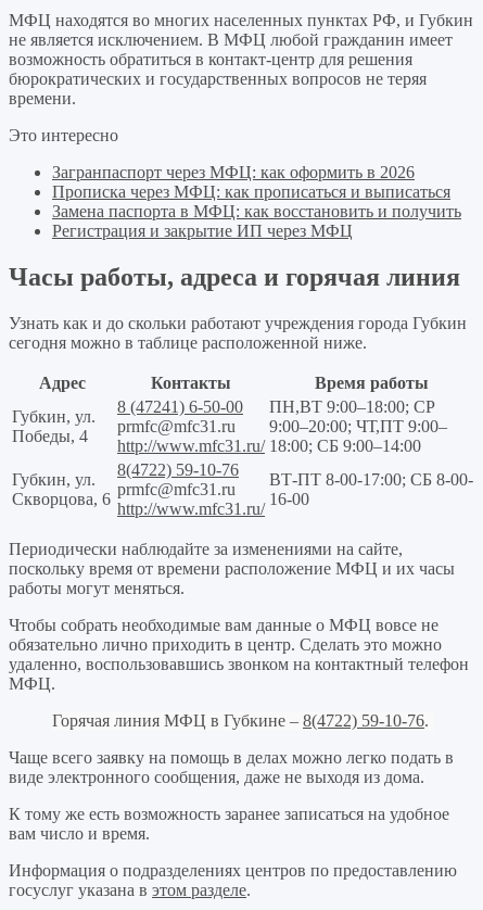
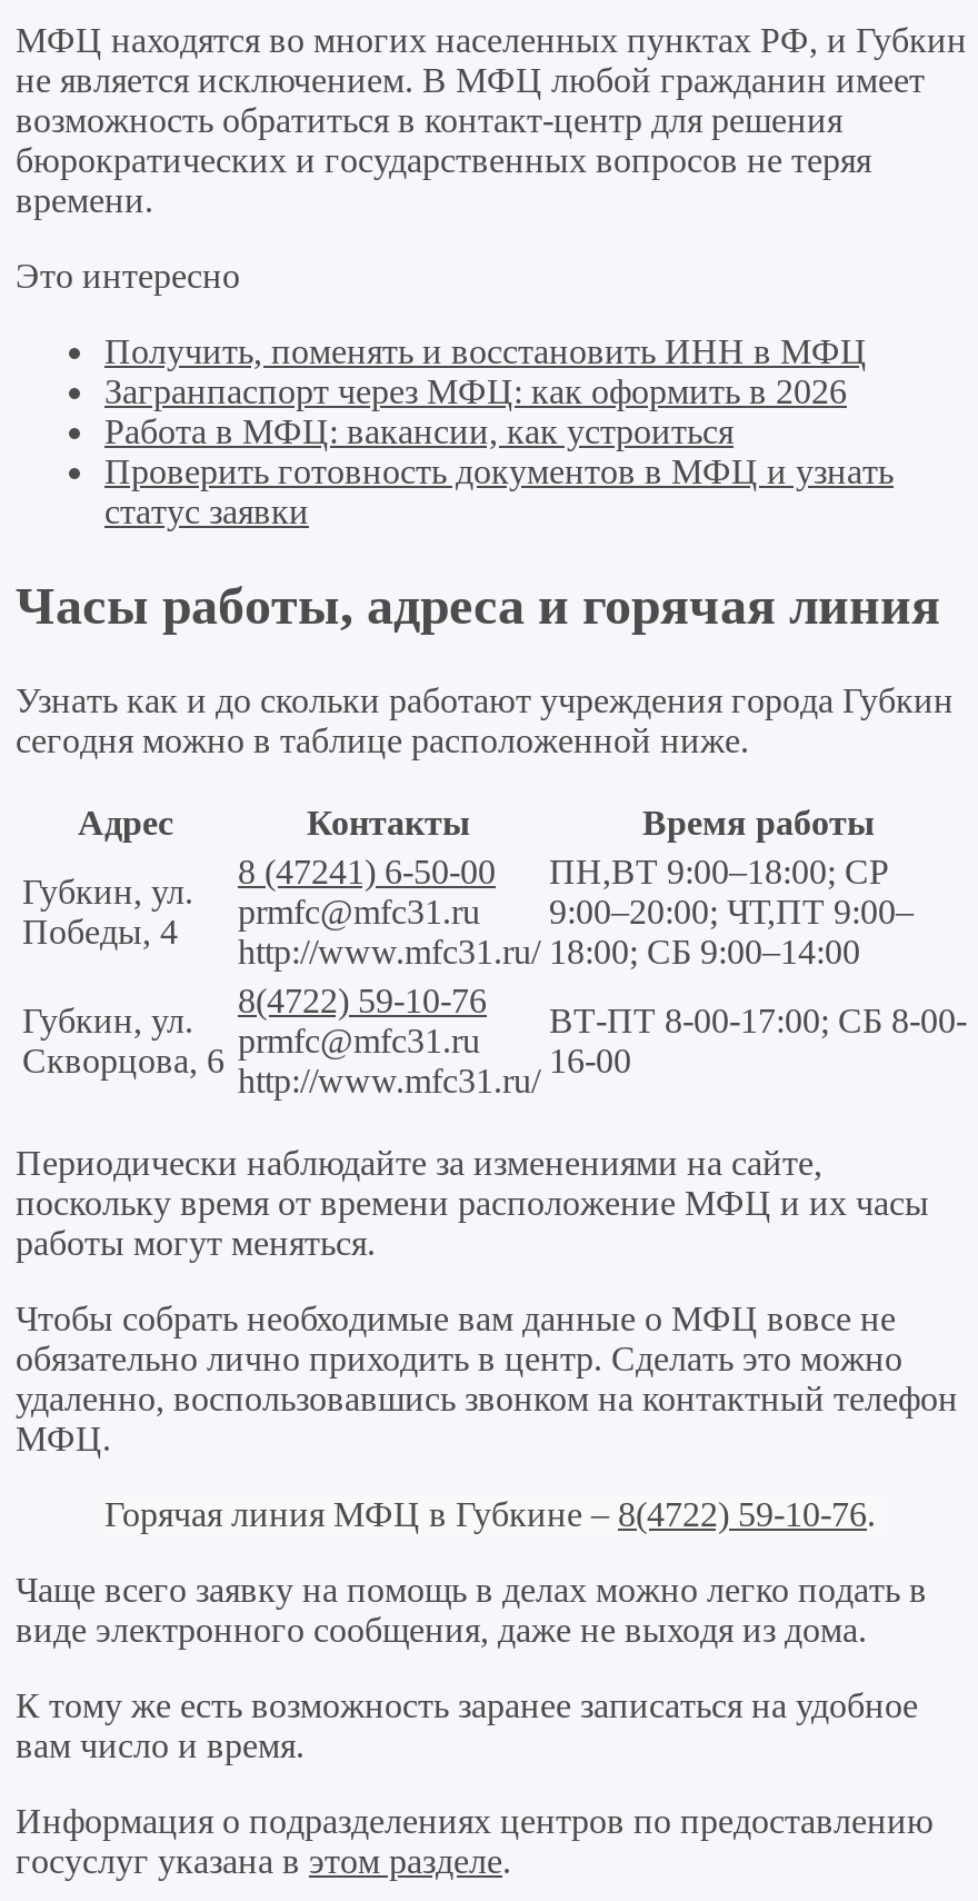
+ Получить, поменять и восстановить ИНН в МФЦ

- Прописка через МФЦ: как прописаться и выписаться
- Замена паспорта в МФЦ: как восстановить и получить
- Регистрация и закрытие ИП через МФЦ
+ Работа в МФЦ: вакансии, как устроиться
+ Проверить готовность документов в МФЦ и узнать
+ статус заявки
